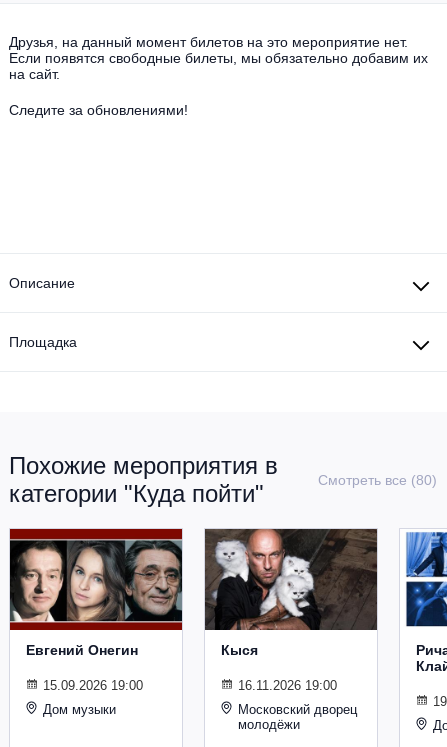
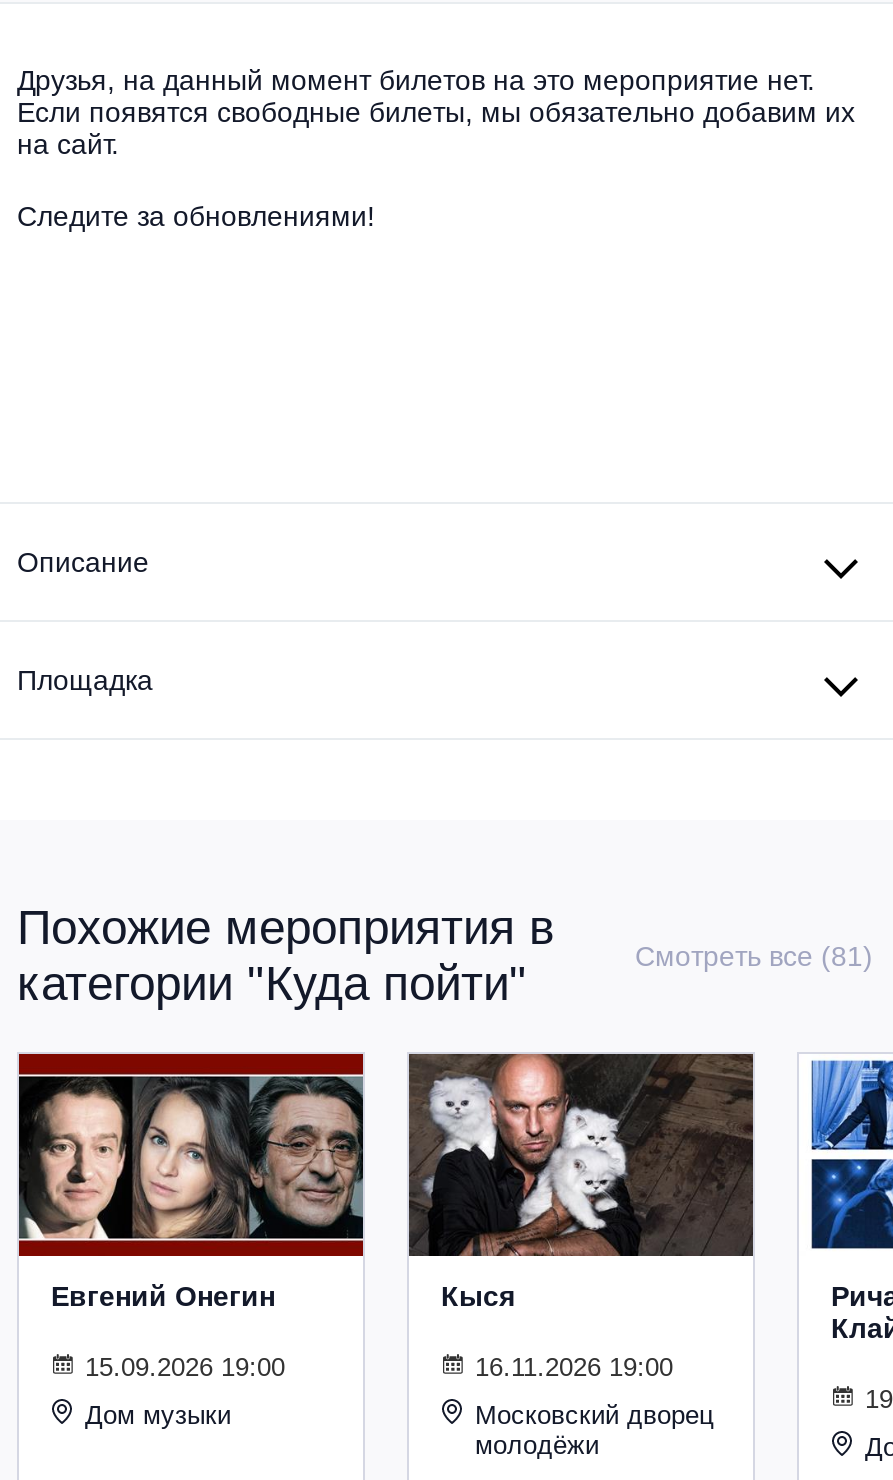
- Смотреть все (80)
+ Смотреть все (81)
